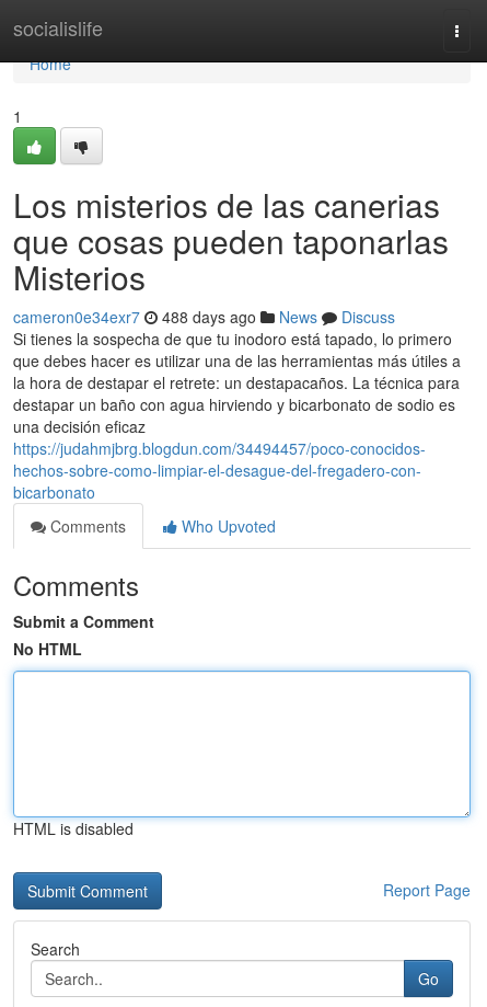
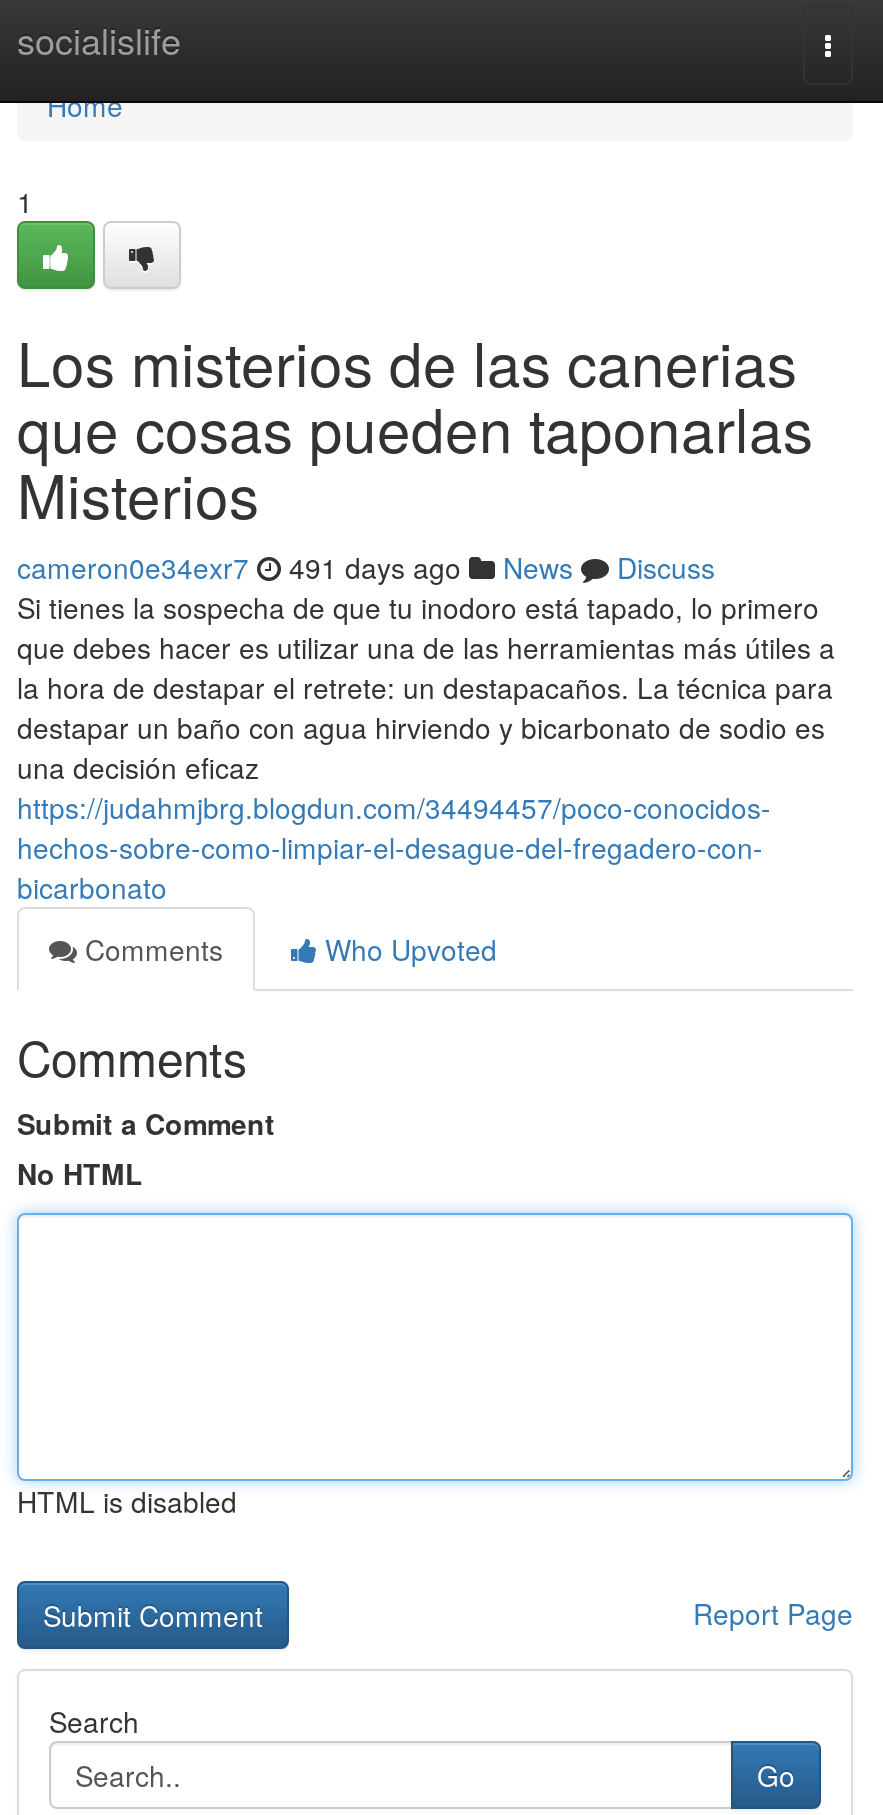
- cameron0e34exr7 488 days ago News Discuss
+ cameron0e34exr7 491 days ago News Discuss
